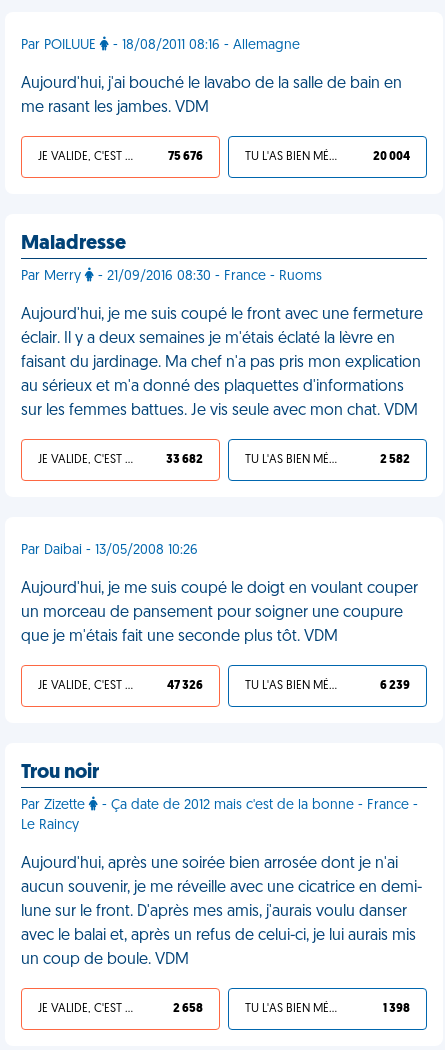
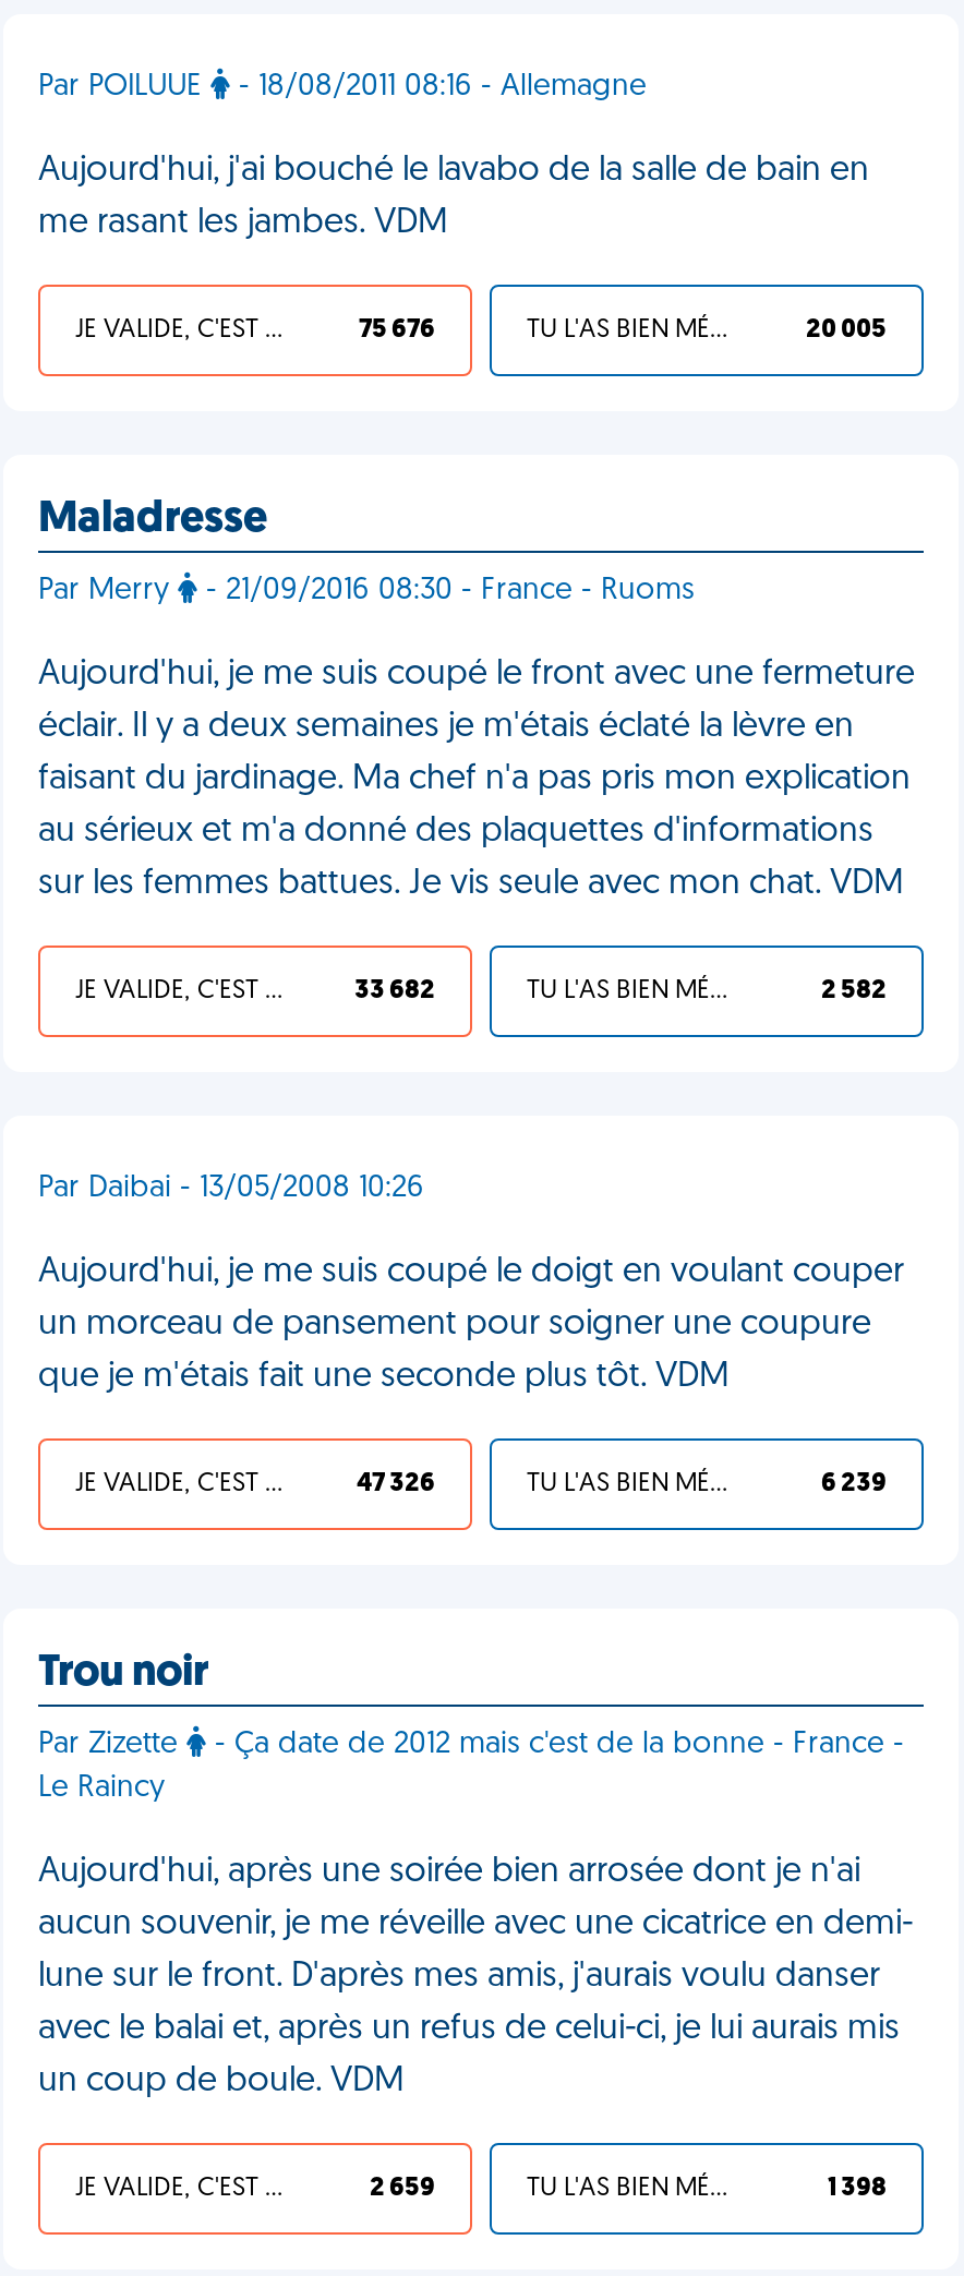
- 20 004
+ 20 005

- 2 658
+ 2 659
